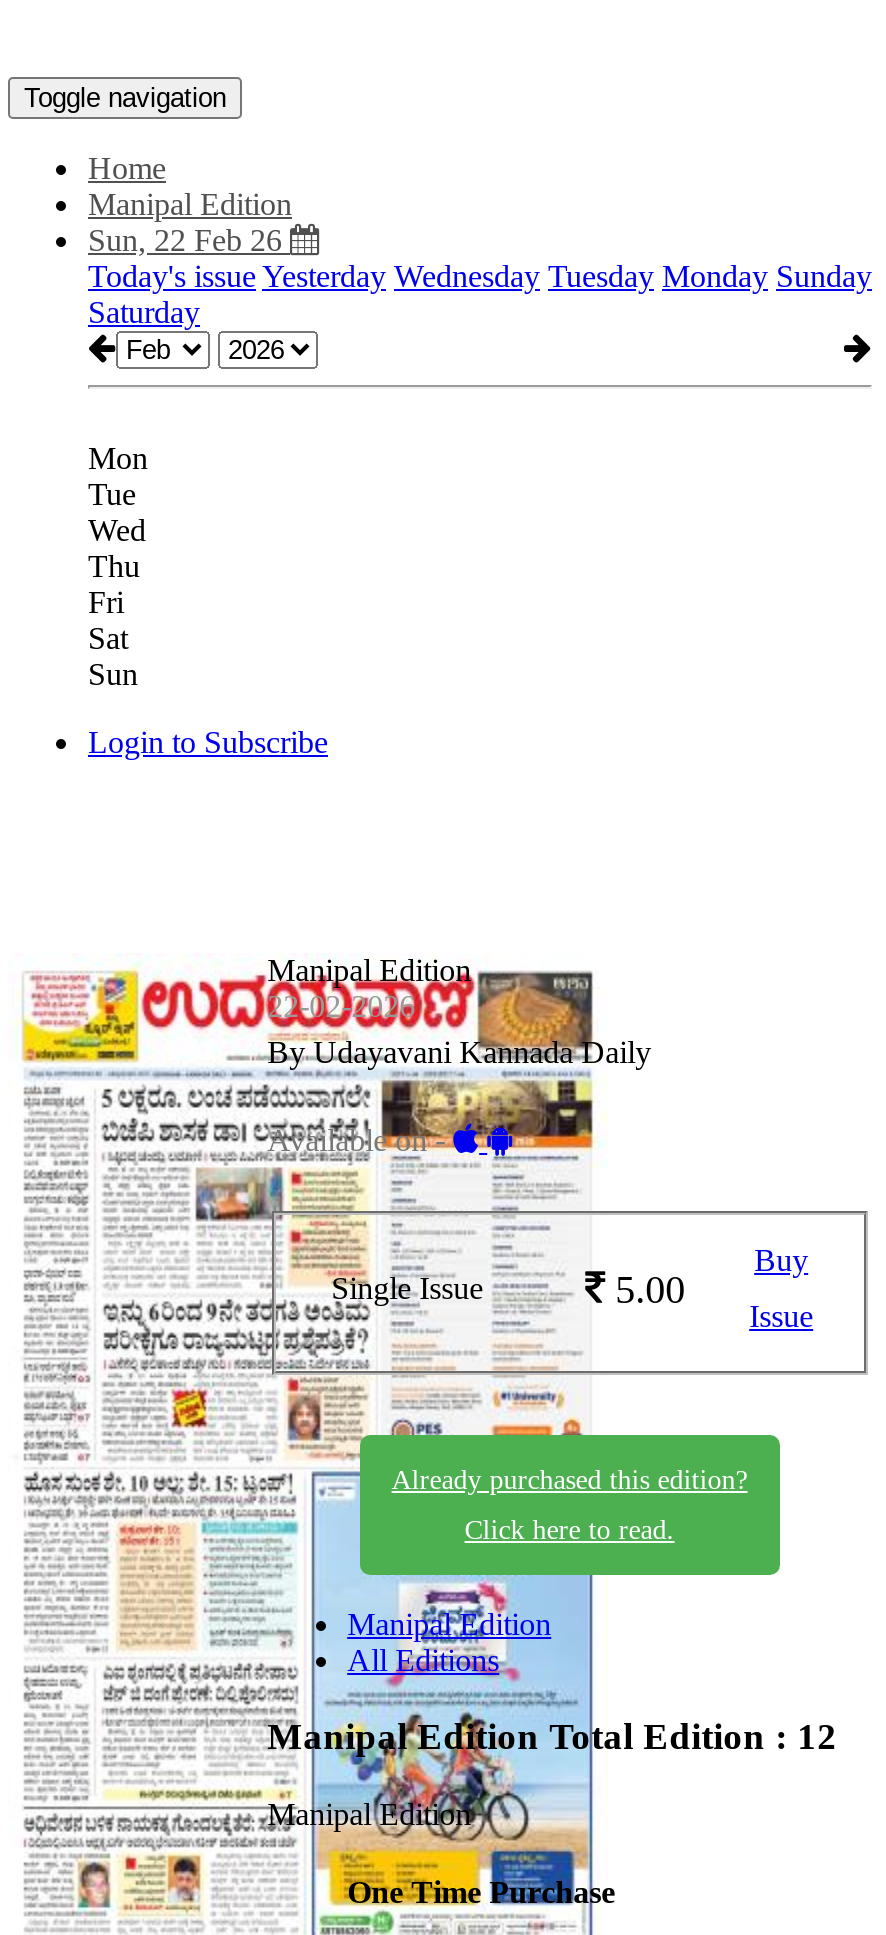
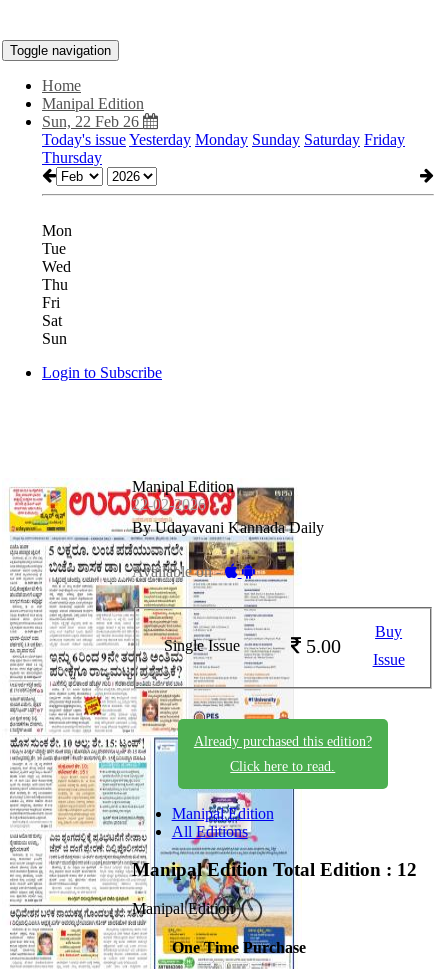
- Today's issue Yesterday Wednesday Tuesday Monday Sunday
- Saturday
+ Today's issue Yesterday Monday Sunday Saturday Friday
+ Thursday
